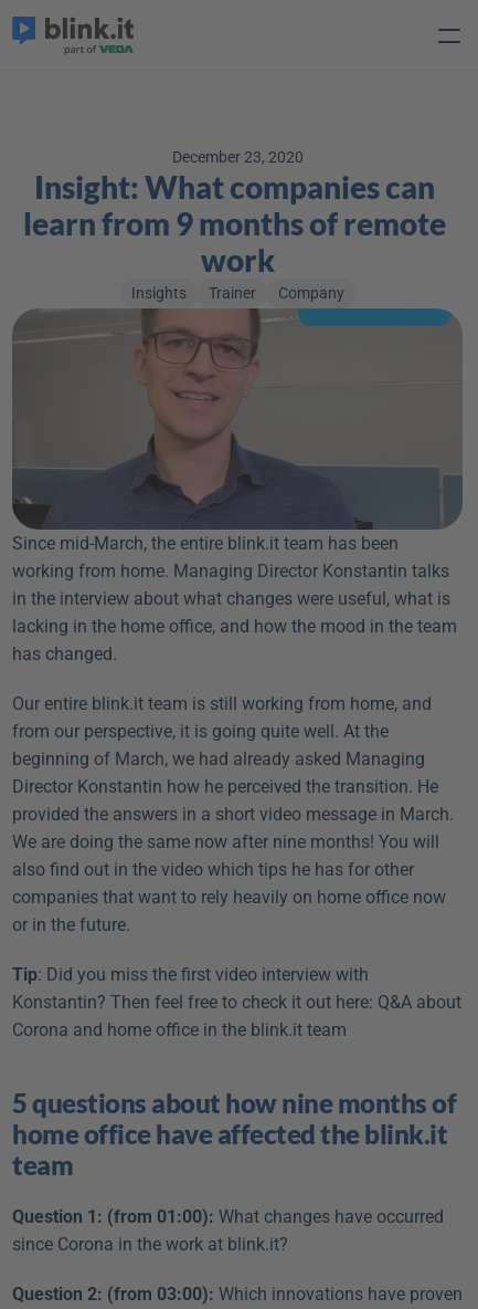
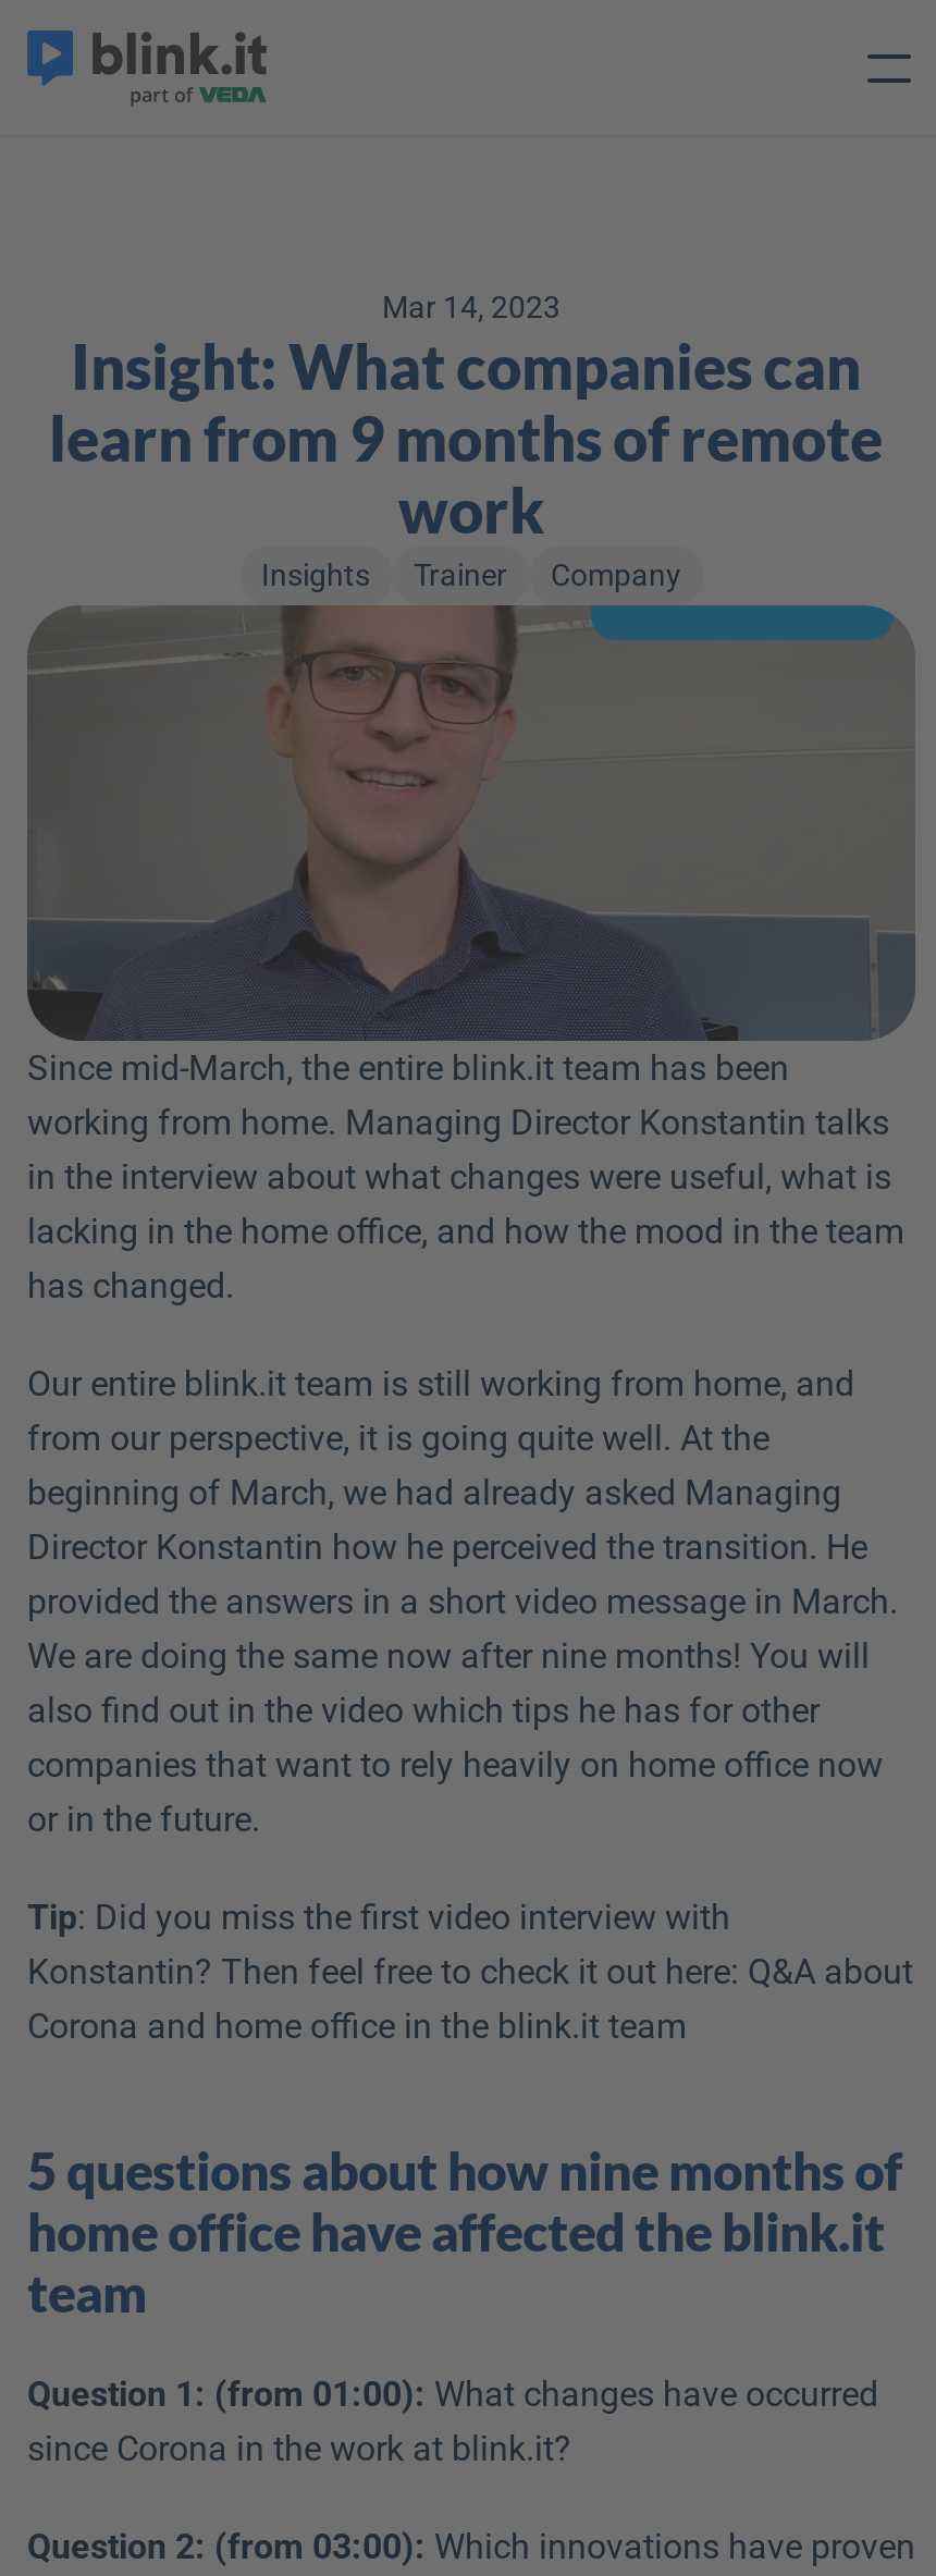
- December 23, 2020
+ Mar 14, 2023
